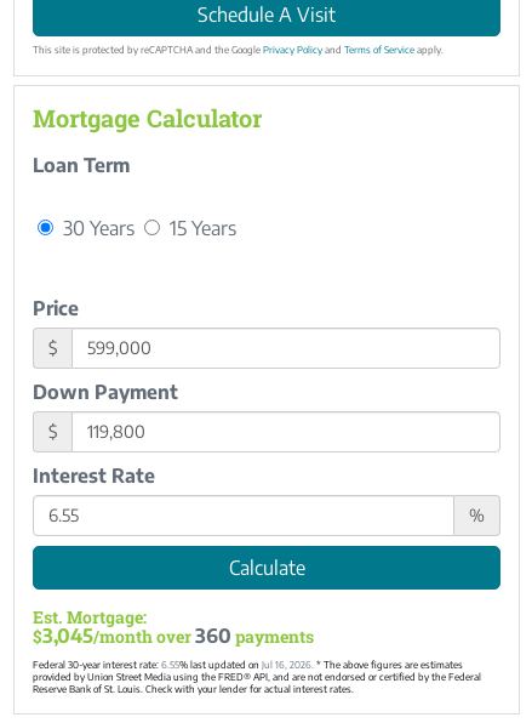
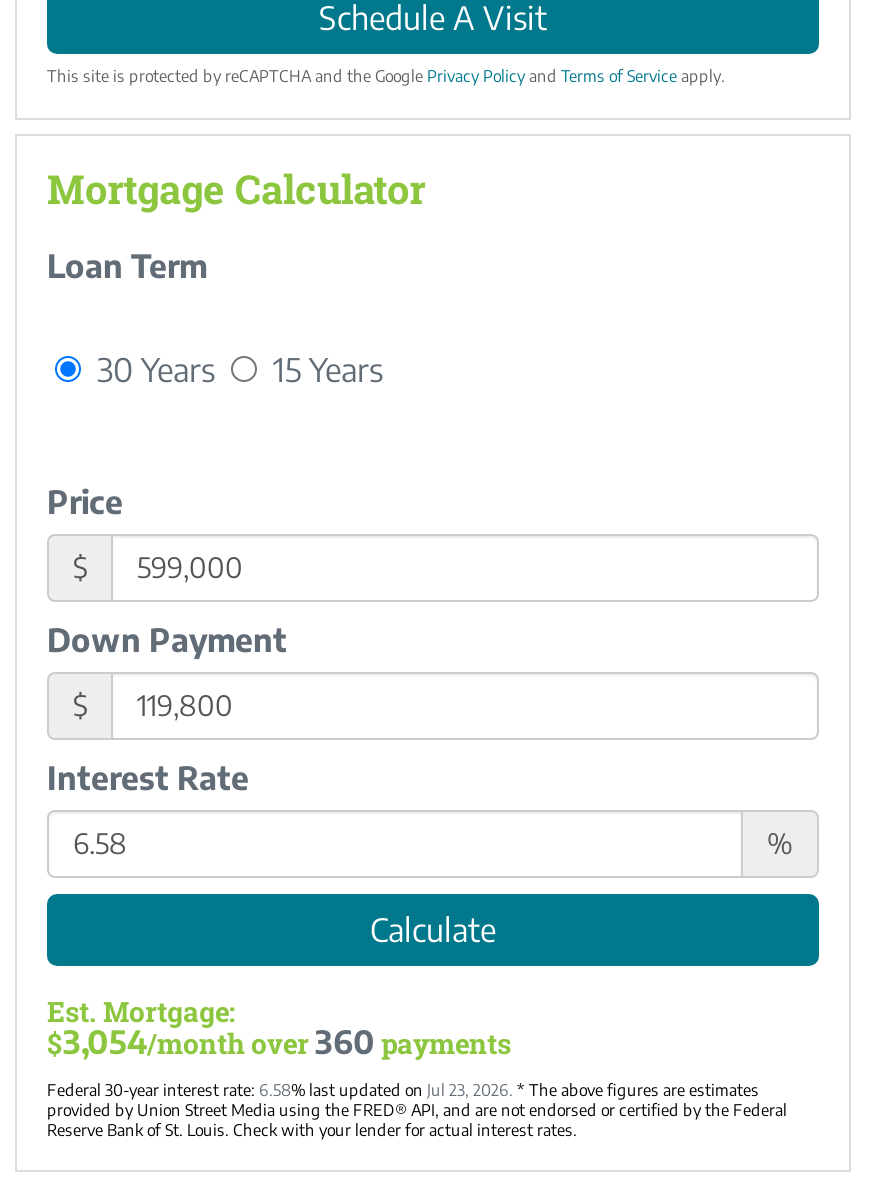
- $3,045/month over 360 payments
+ $3,054/month over 360 payments

- Federal 30-year interest rate: 6.55% last updated on Jul 16, 2026. * The above figures are estimates
+ Federal 30-year interest rate: 6.58% last updated on Jul 23, 2026. * The above figures are estimates
